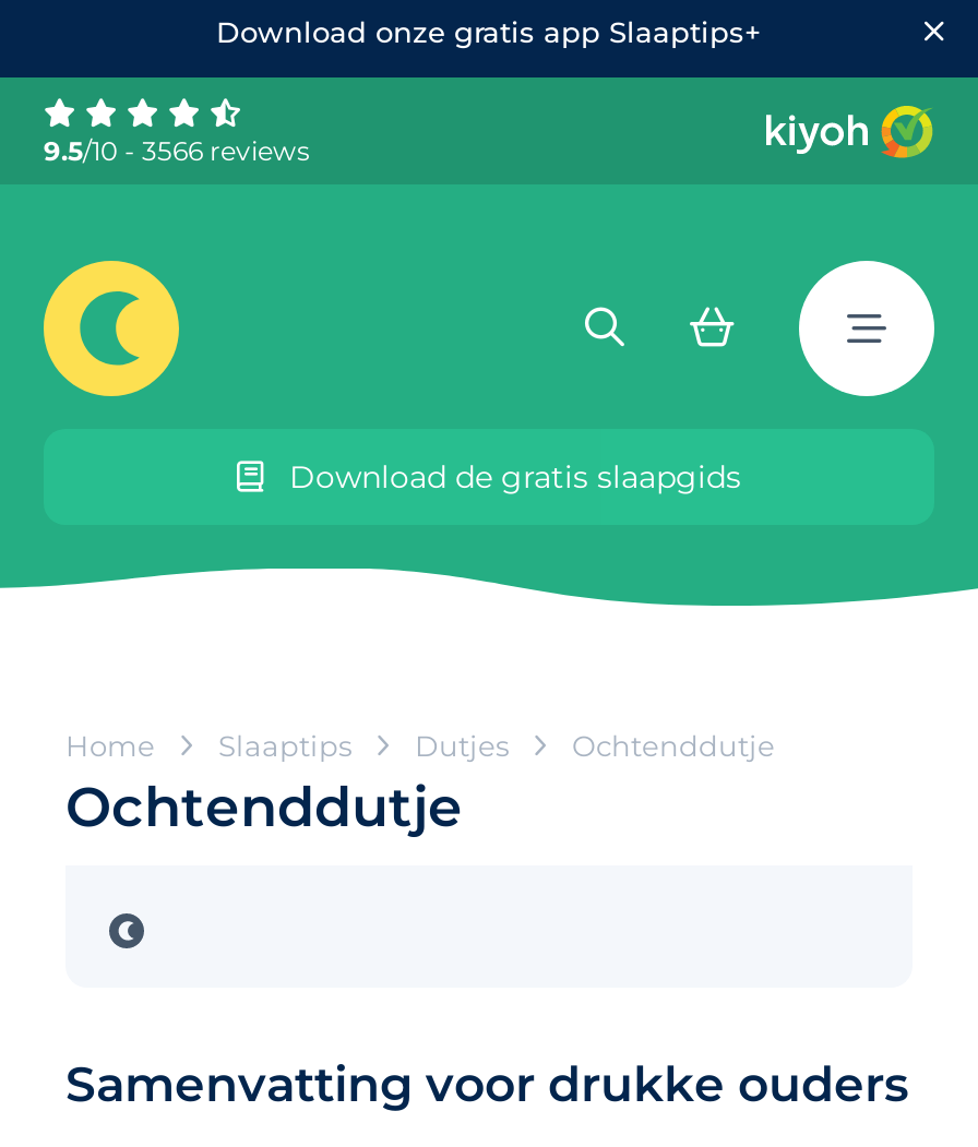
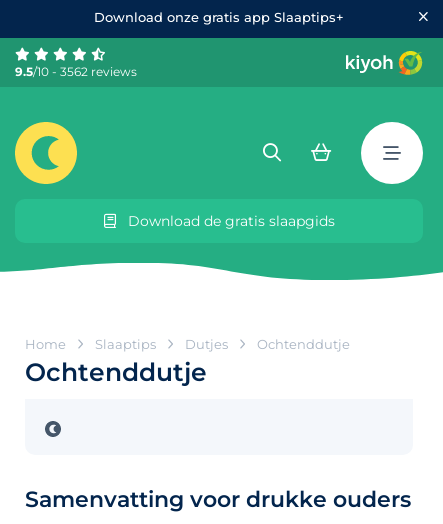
- 9.5/10 - 3566 reviews
+ 9.5/10 - 3562 reviews
